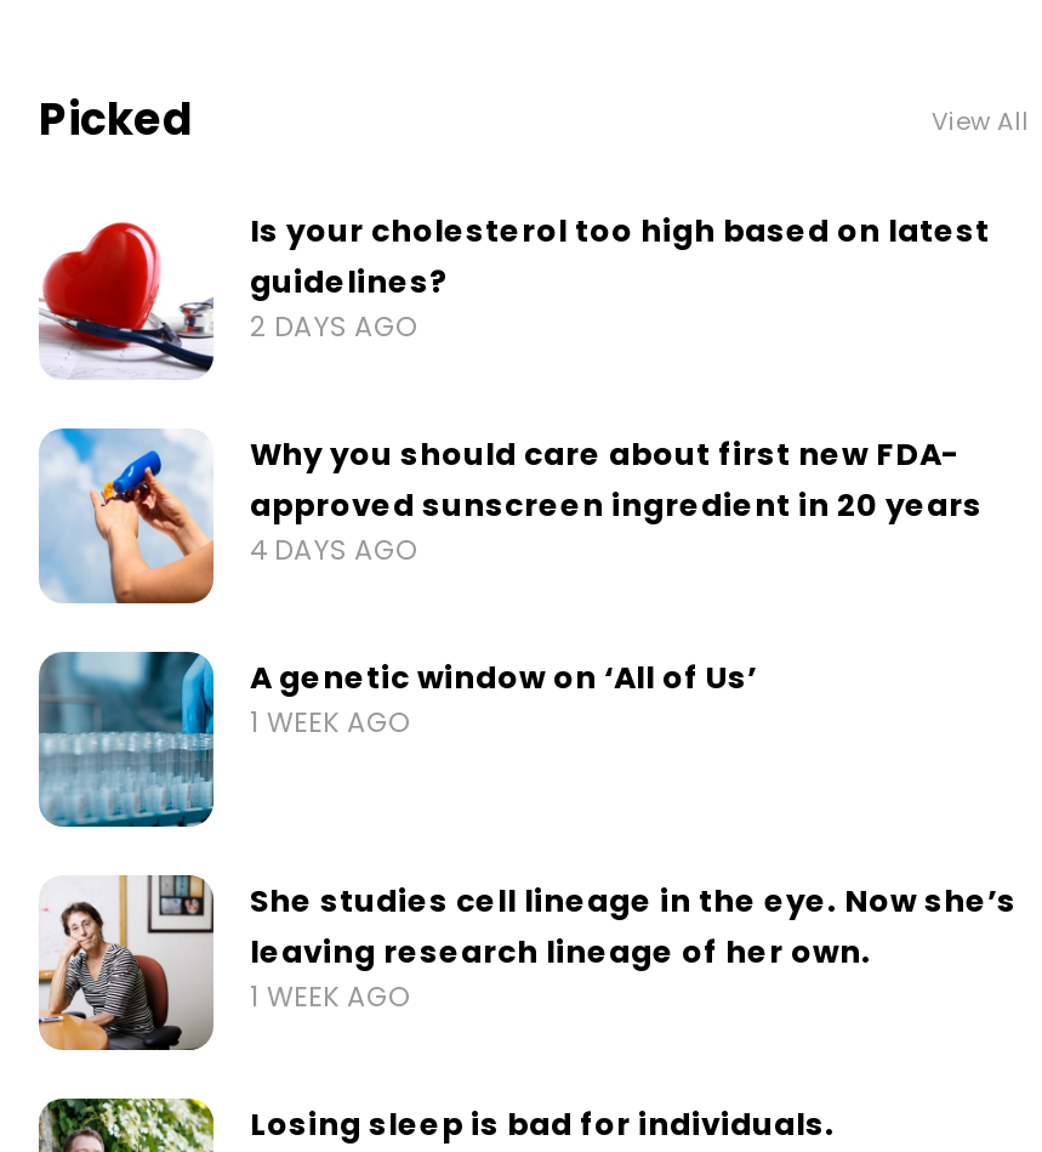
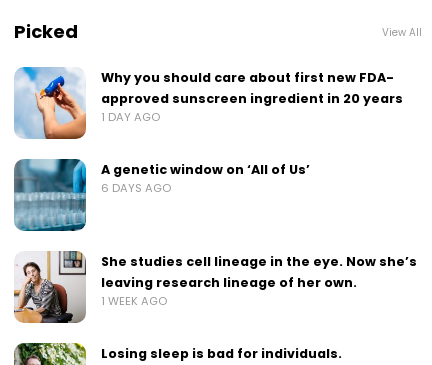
- [image]
- Is your cholesterol too high based on latest
- guidelines?
- 2 DAYS AGO

- 4 DAYS AGO
+ 1 DAY AGO

- 1 WEEK AGO
+ 6 DAYS AGO
